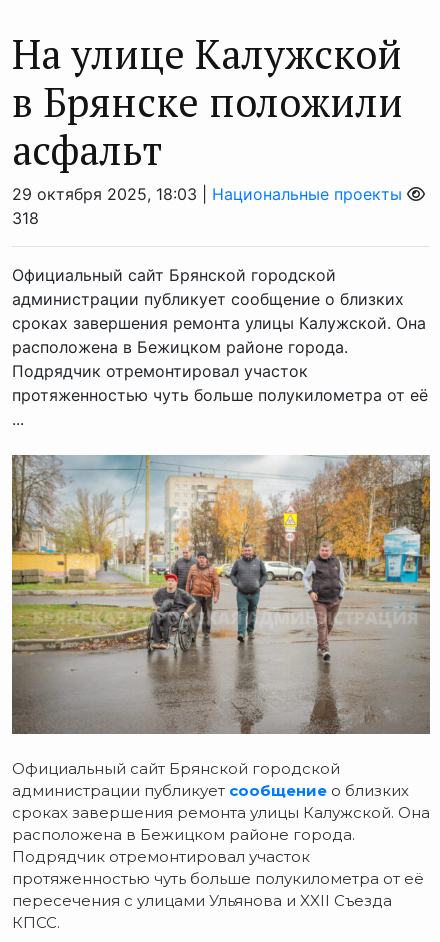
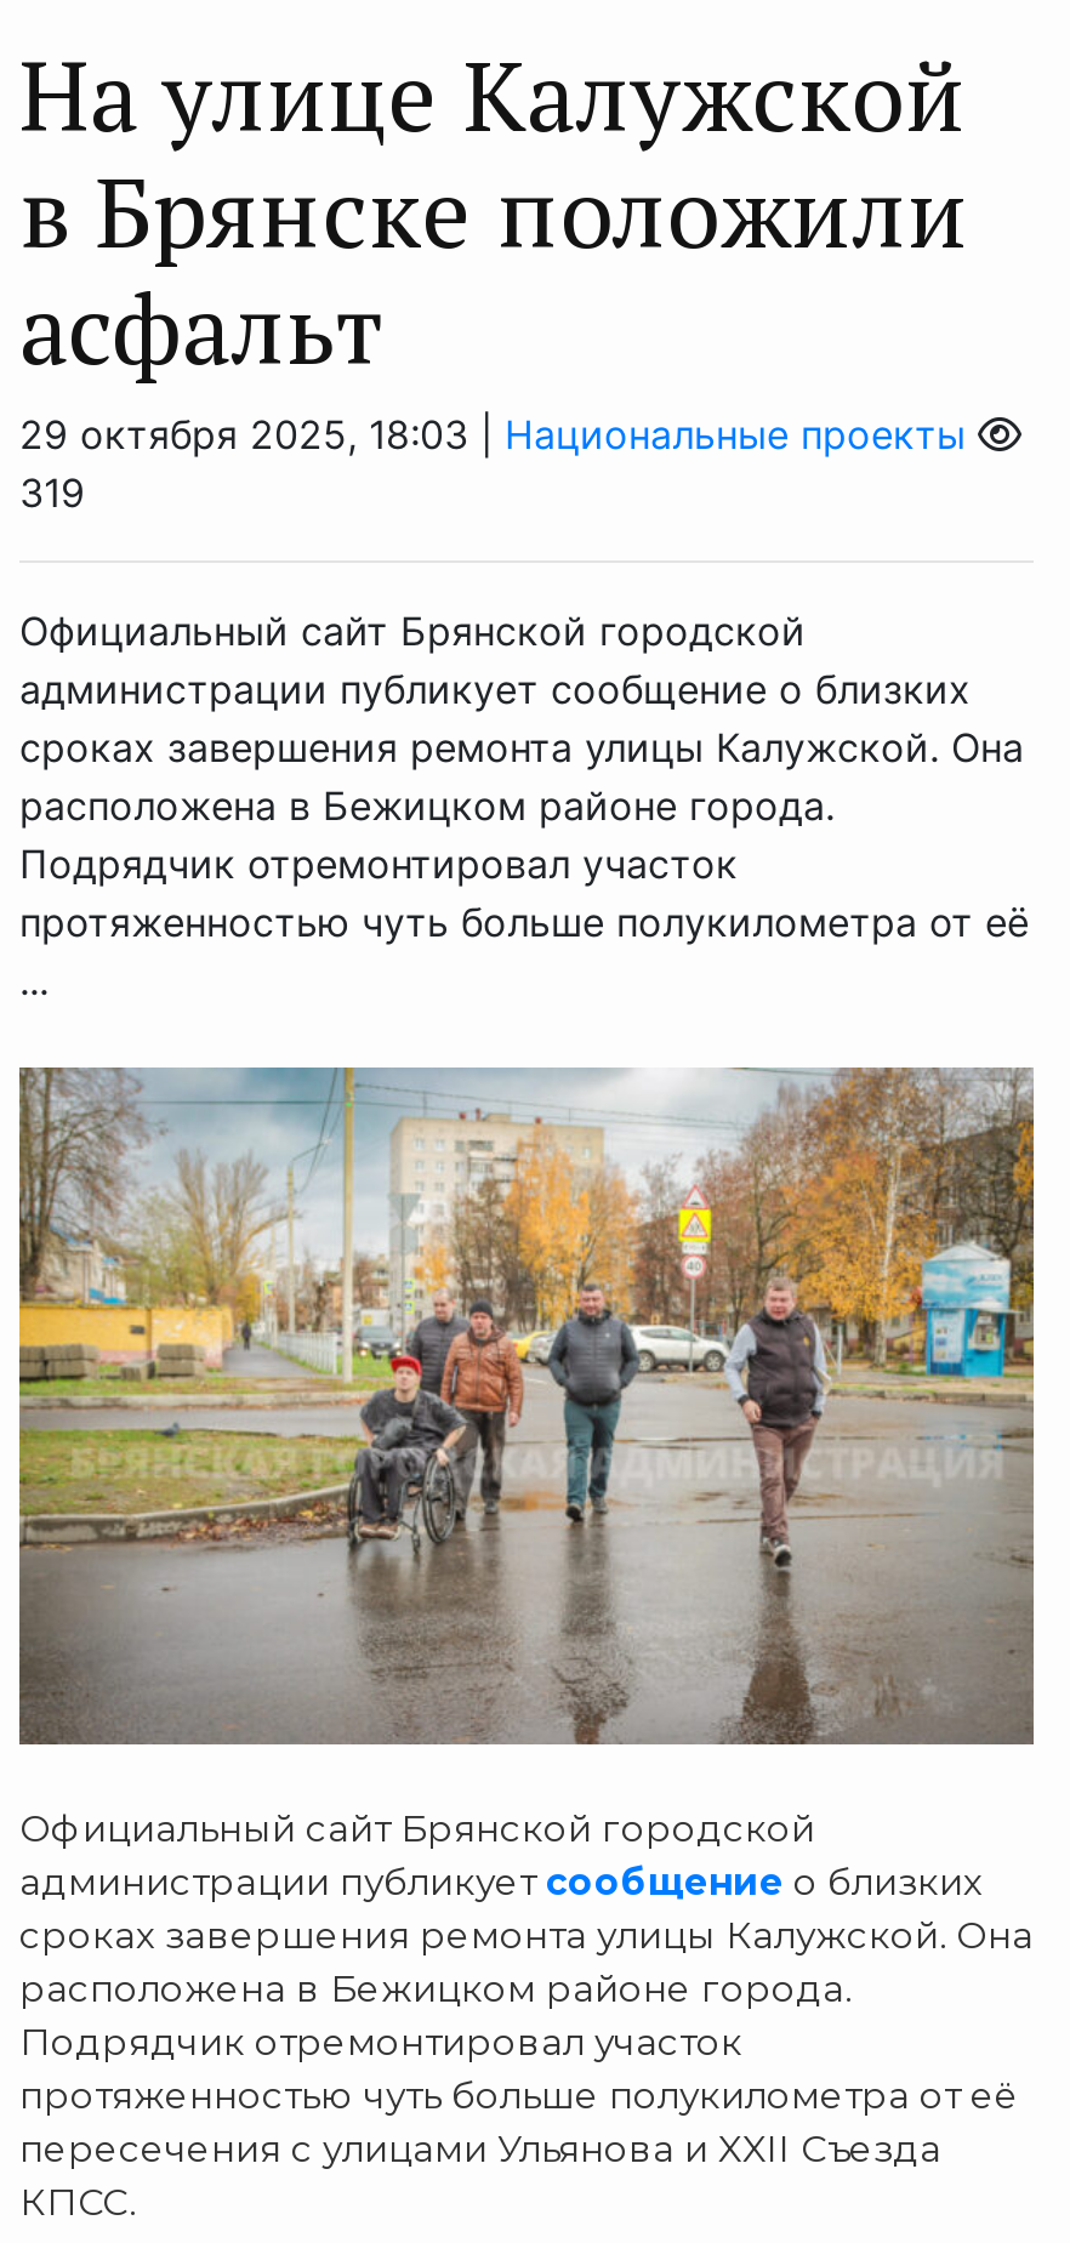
- 318
+ 319
